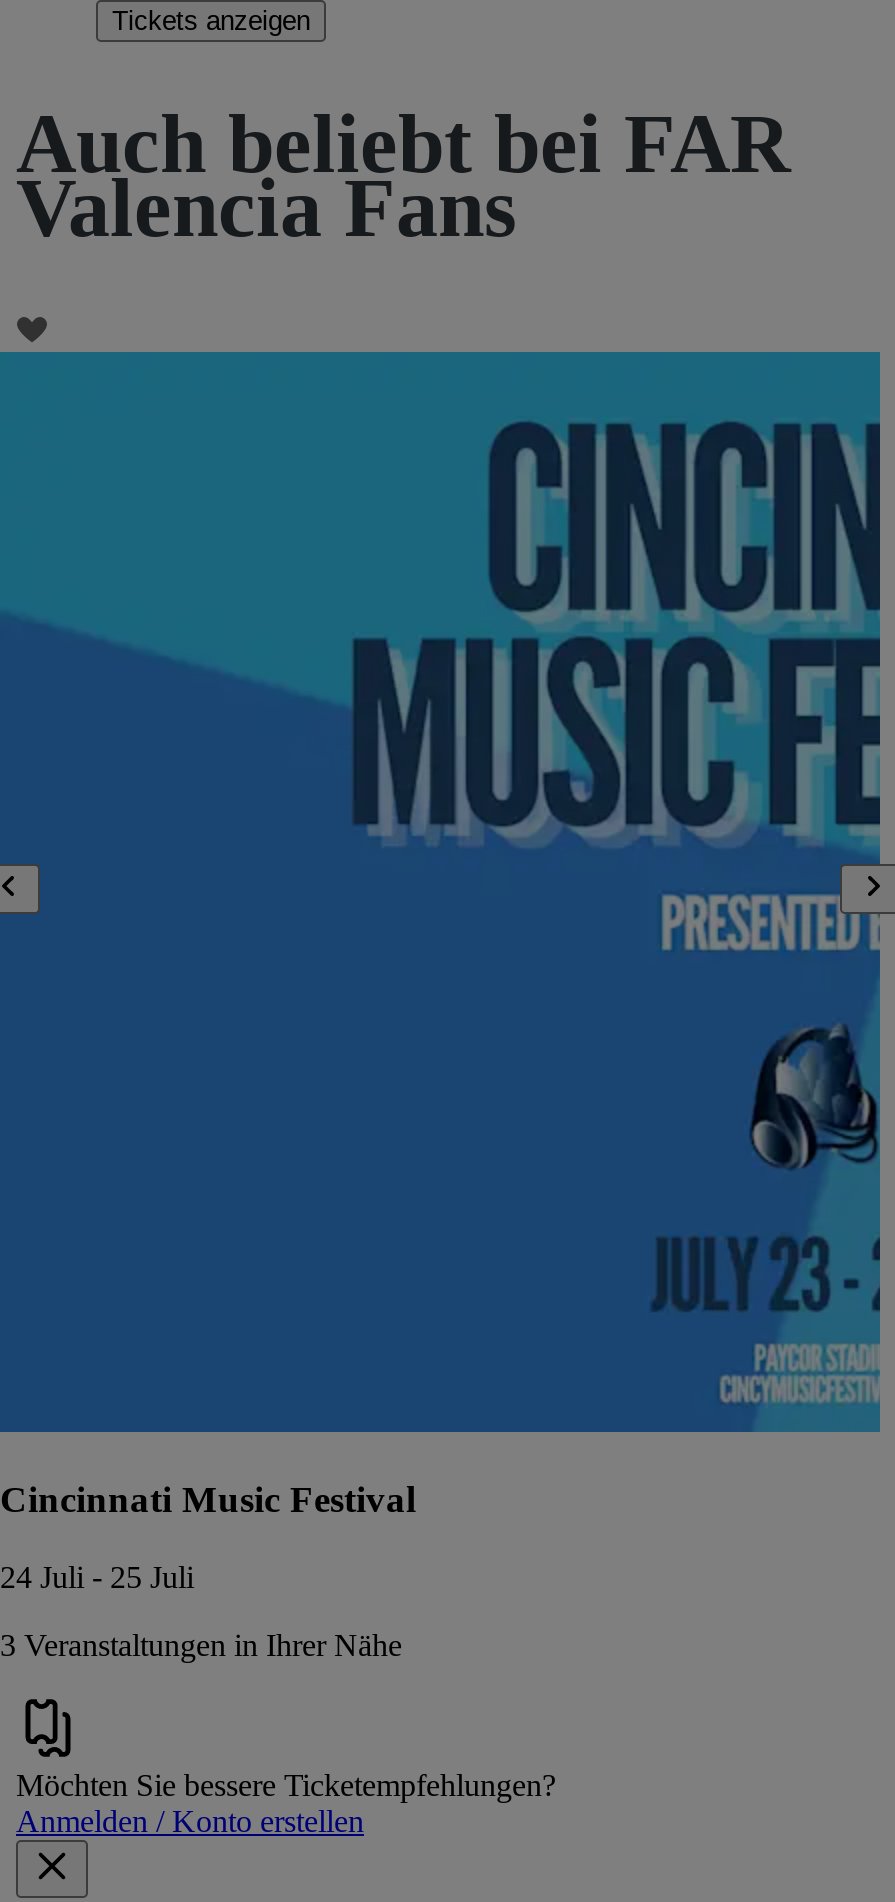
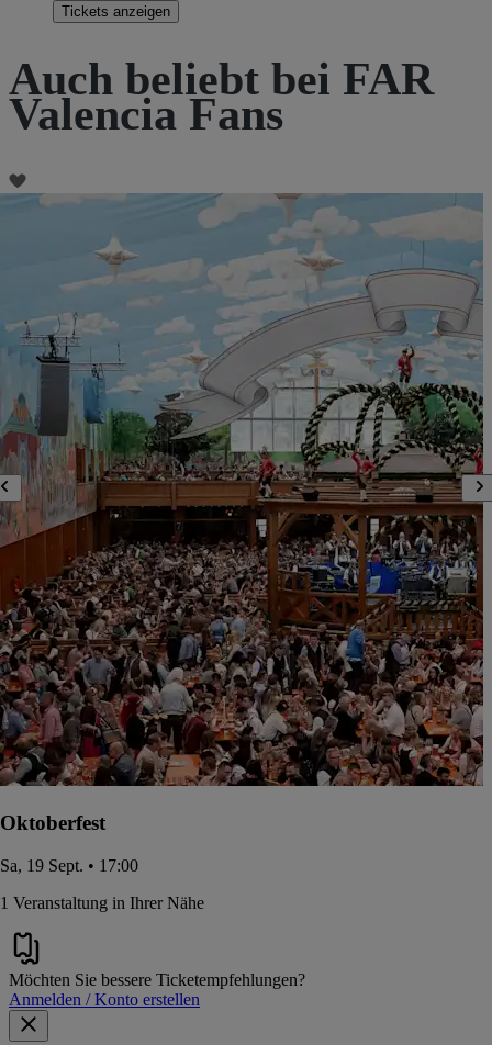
- [image]
- Cincinnati Music Festival
+ [image]
+ Oktoberfest

- 24 Juli - 25 Juli
+ Sa, 19 Sept. • 17:00

- 3 Veranstaltungen in Ihrer Nähe
+ 1 Veranstaltung in Ihrer Nähe
